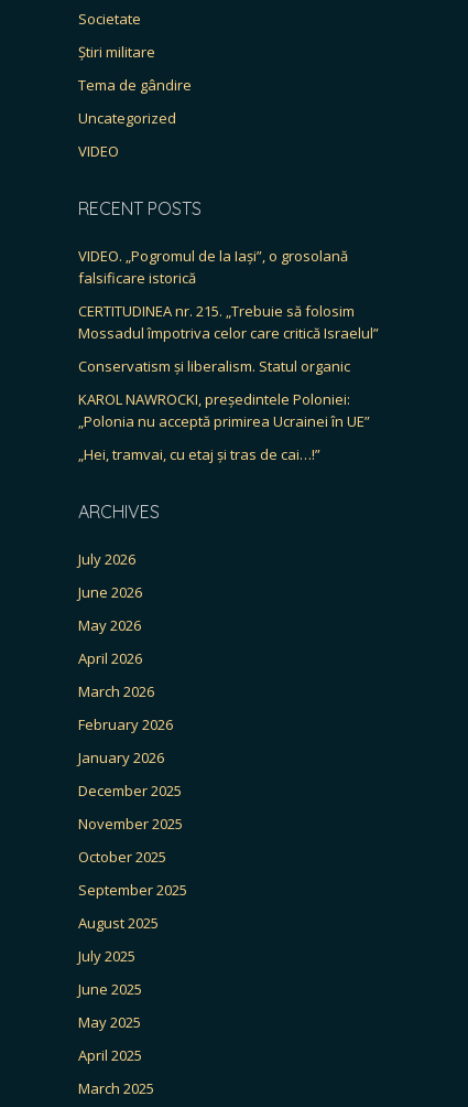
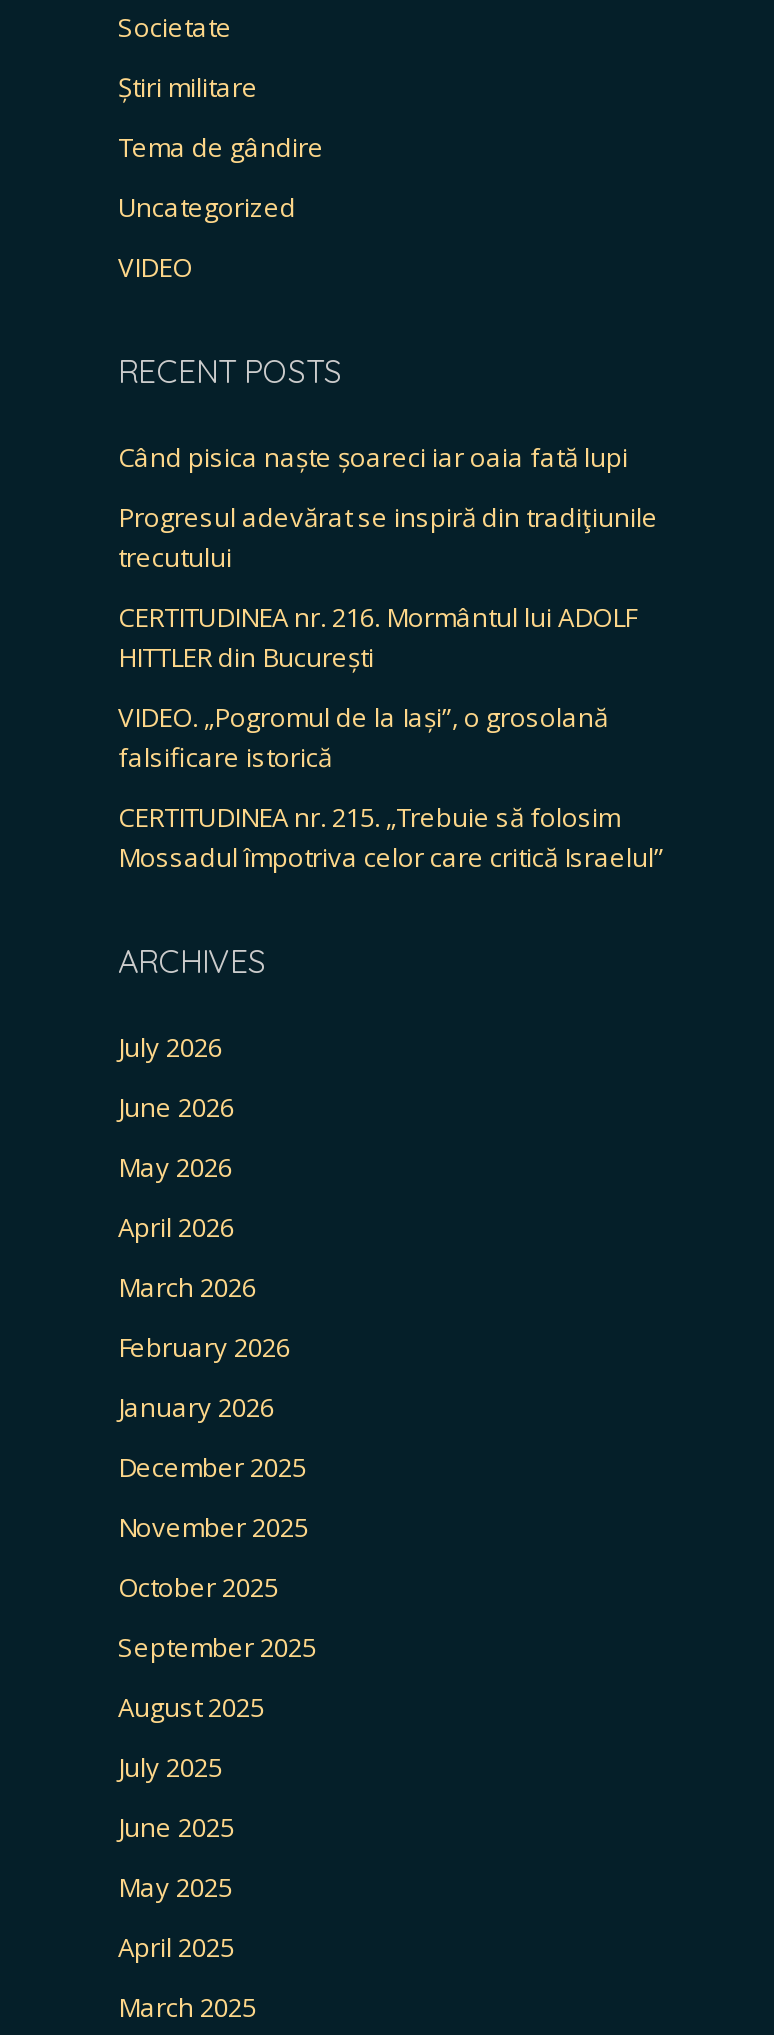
+ Când pisica naște șoareci iar oaia fată lupi
+ Progresul adevărat se inspiră din tradiţiunile
+ trecutului
+ CERTITUDINEA nr. 216. Mormântul lui ADOLF
+ HITTLER din București

moved down: VIDEO. „Pogromul de la Iași”, o grosolană | falsificare istorică | CERTITUDINEA nr. 215. „Trebuie să folosim | Mossadul împotriva celor care critică Israelul”

- Conservatism și liberalism. Statul organic
- KAROL NAWROCKI, președintele Poloniei:
- „Polonia nu acceptă primirea Ucrainei în UE”
- „Hei, tramvai, cu etaj și tras de cai…!”
